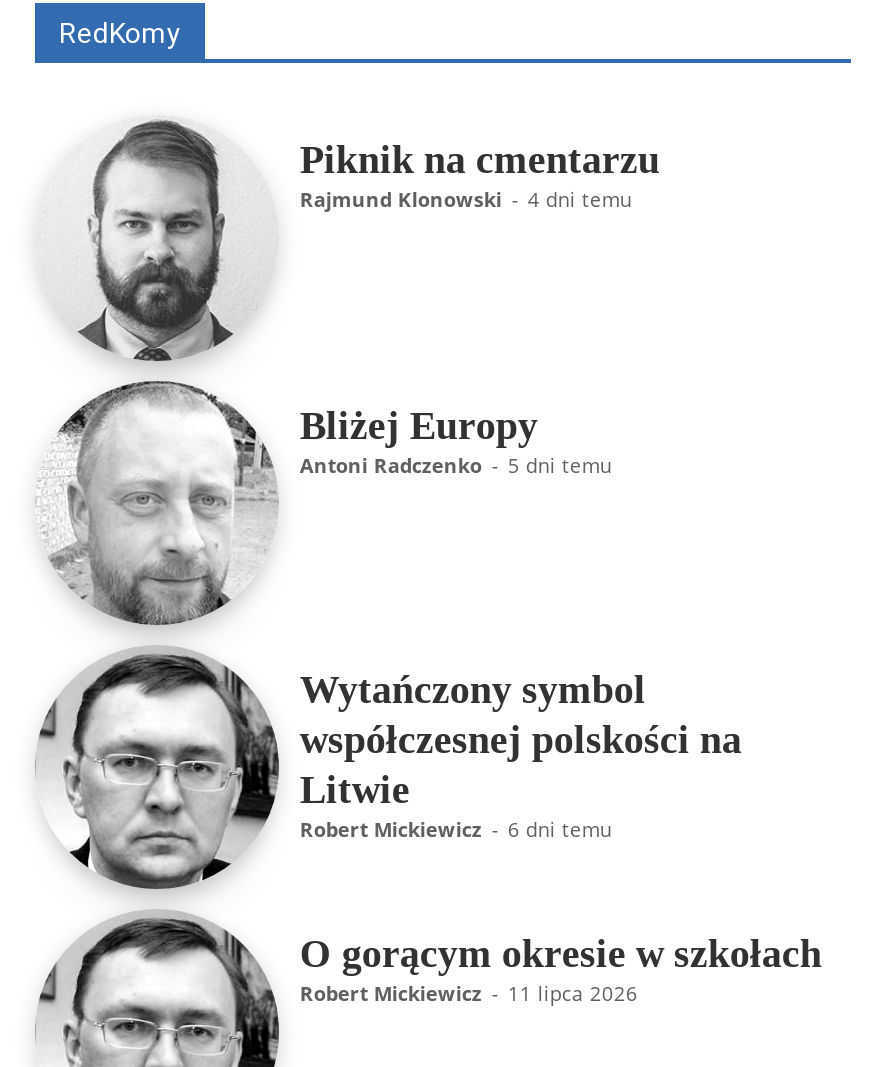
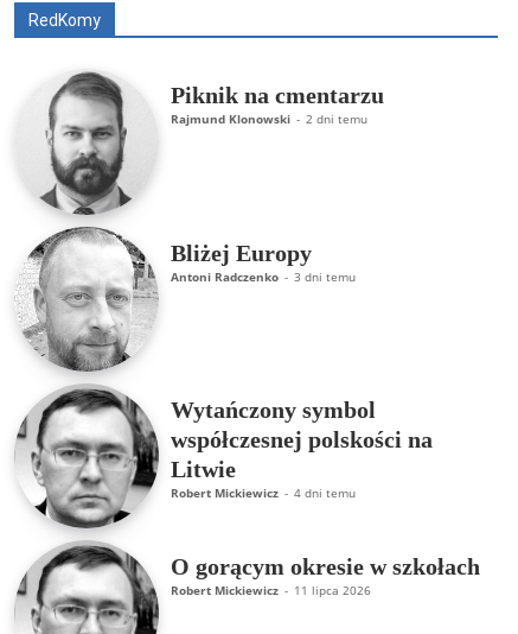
- Rajmund Klonowski - 4 dni temu
+ Rajmund Klonowski - 2 dni temu

- Antoni Radczenko - 5 dni temu
+ Antoni Radczenko - 3 dni temu

- Robert Mickiewicz - 6 dni temu
+ Robert Mickiewicz - 4 dni temu
